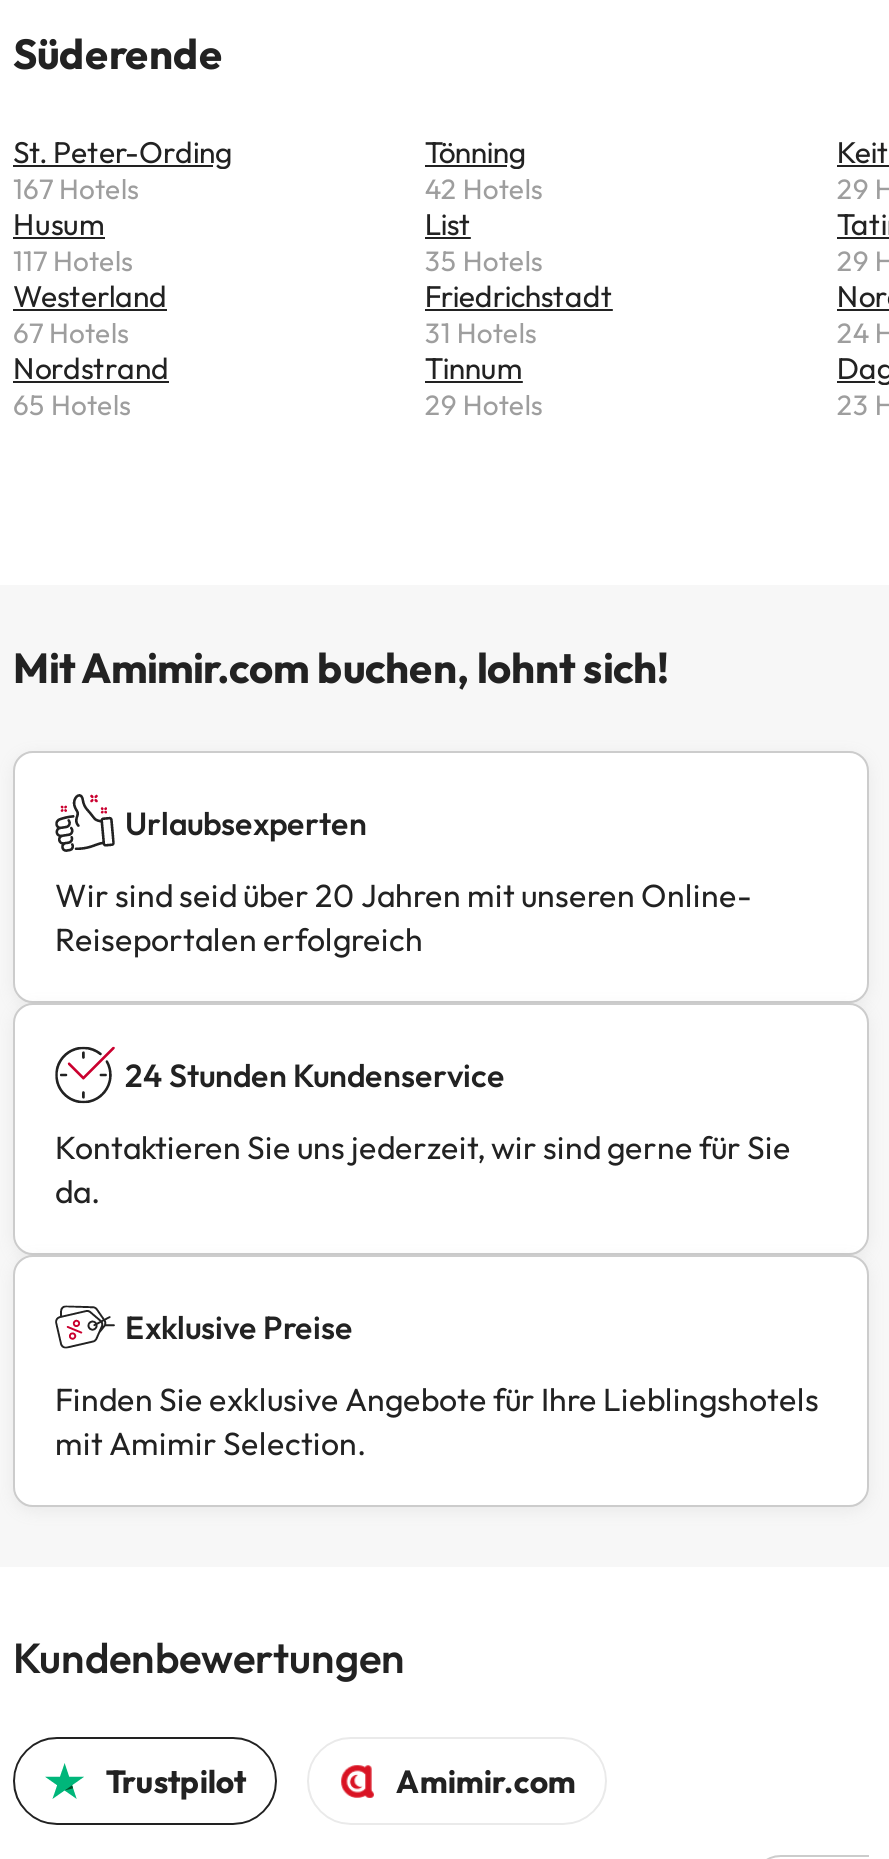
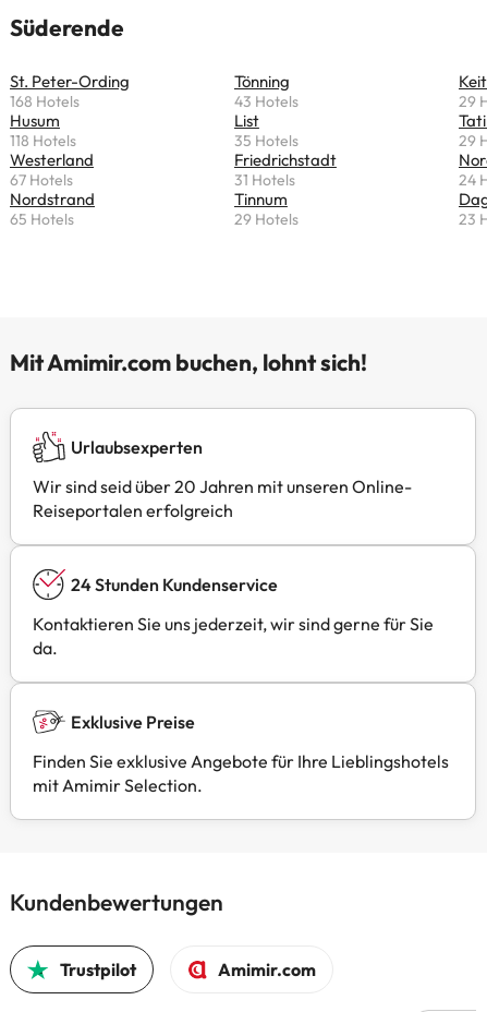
- 167 Hotels
+ 168 Hotels

- 42 Hotels
+ 43 Hotels

- 117 Hotels
+ 118 Hotels
